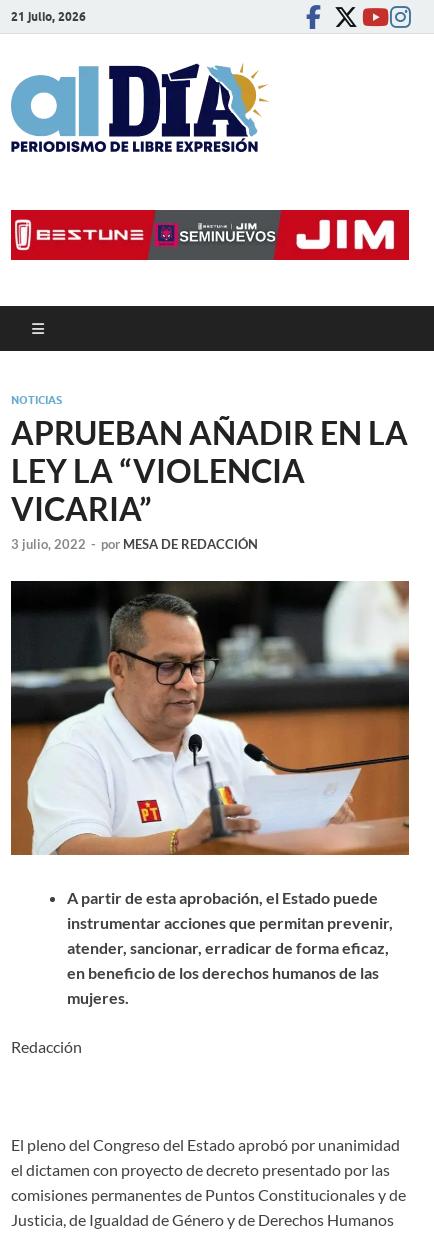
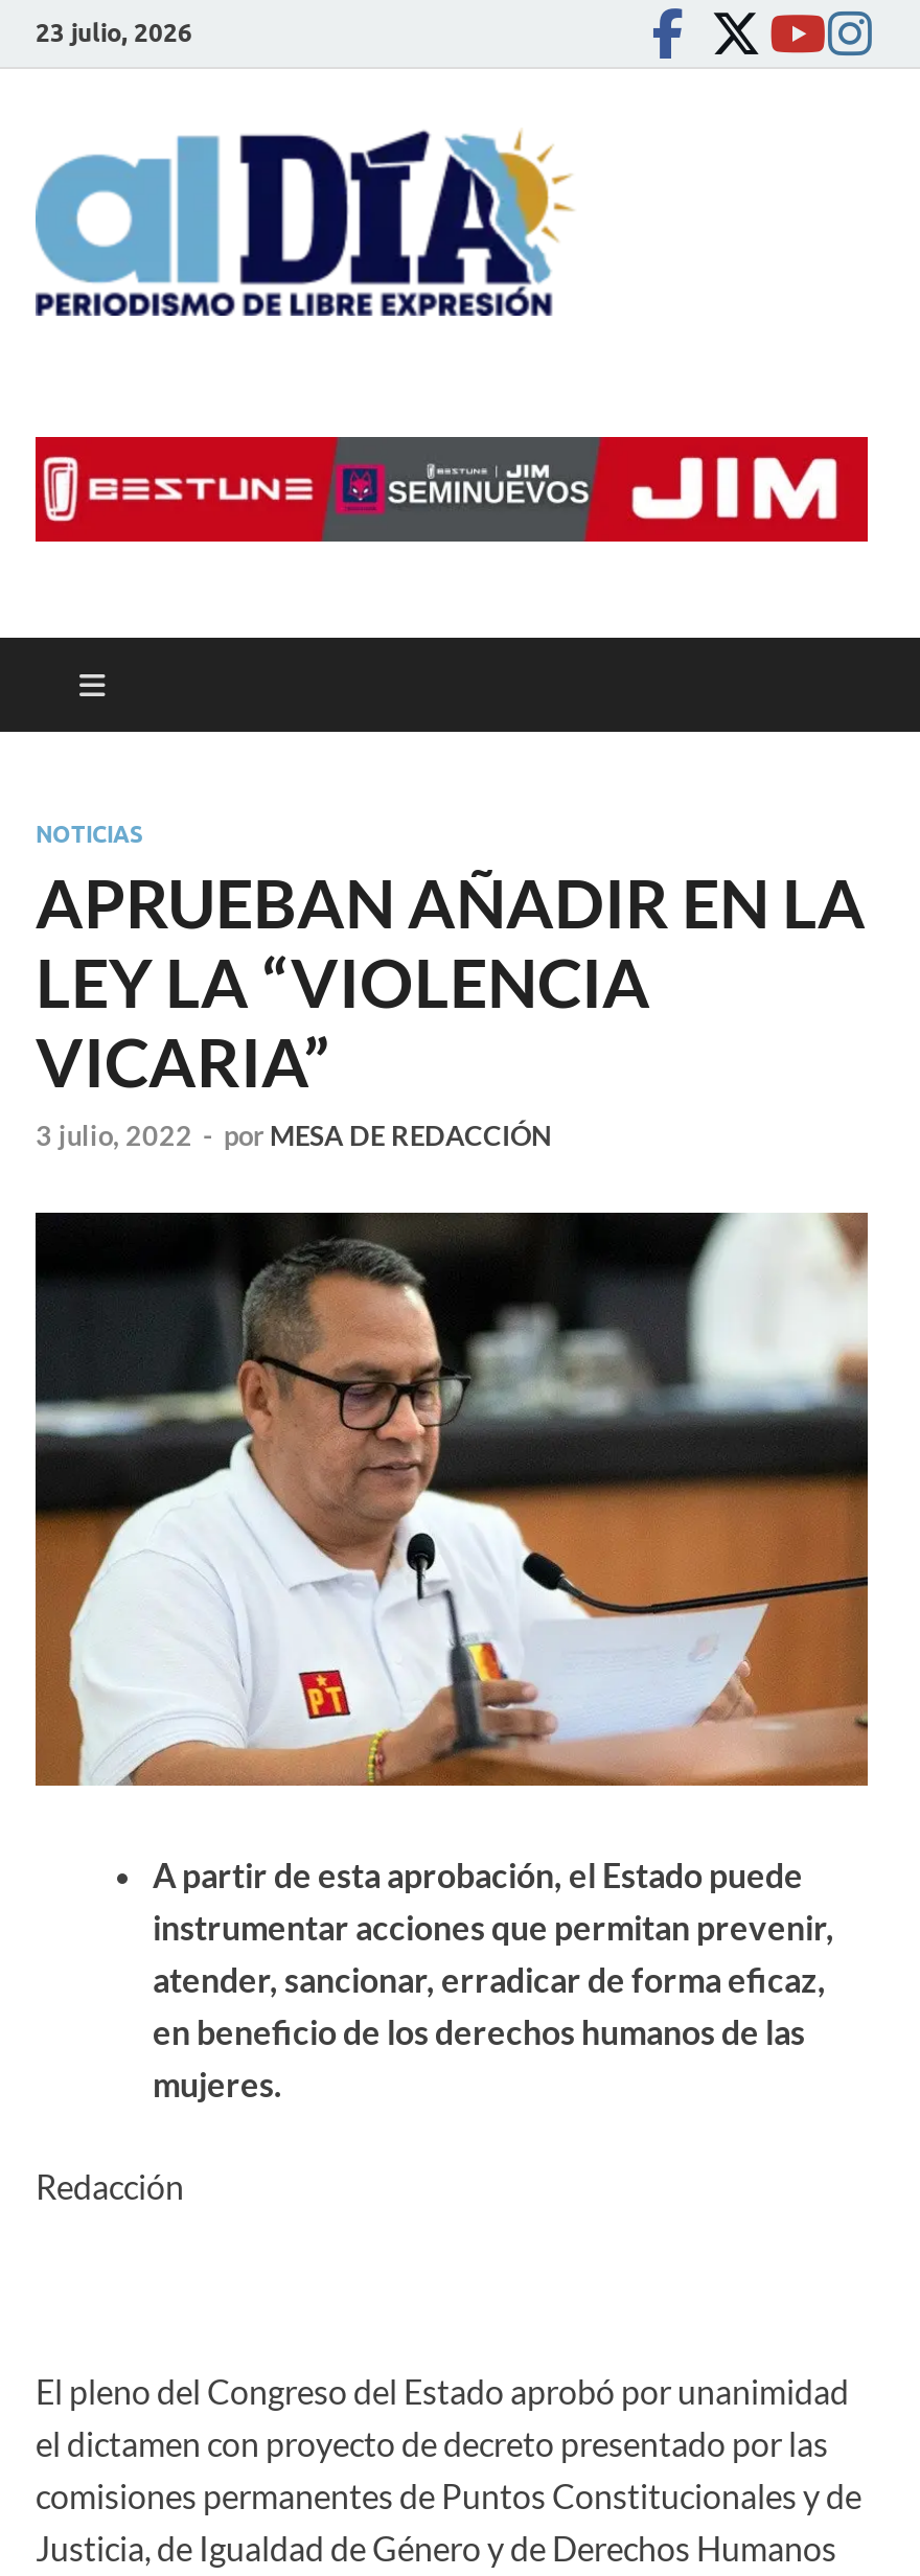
- 21 julio, 2026
+ 23 julio, 2026
